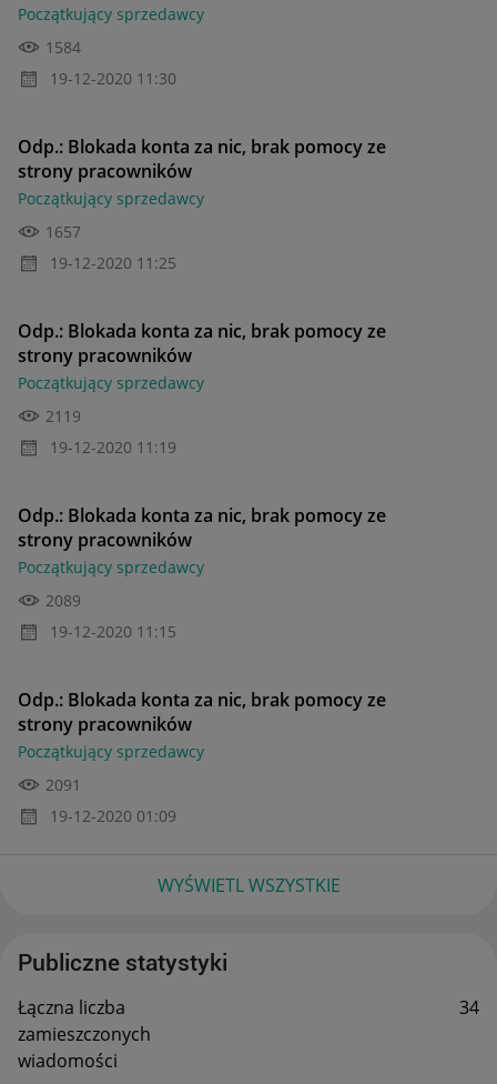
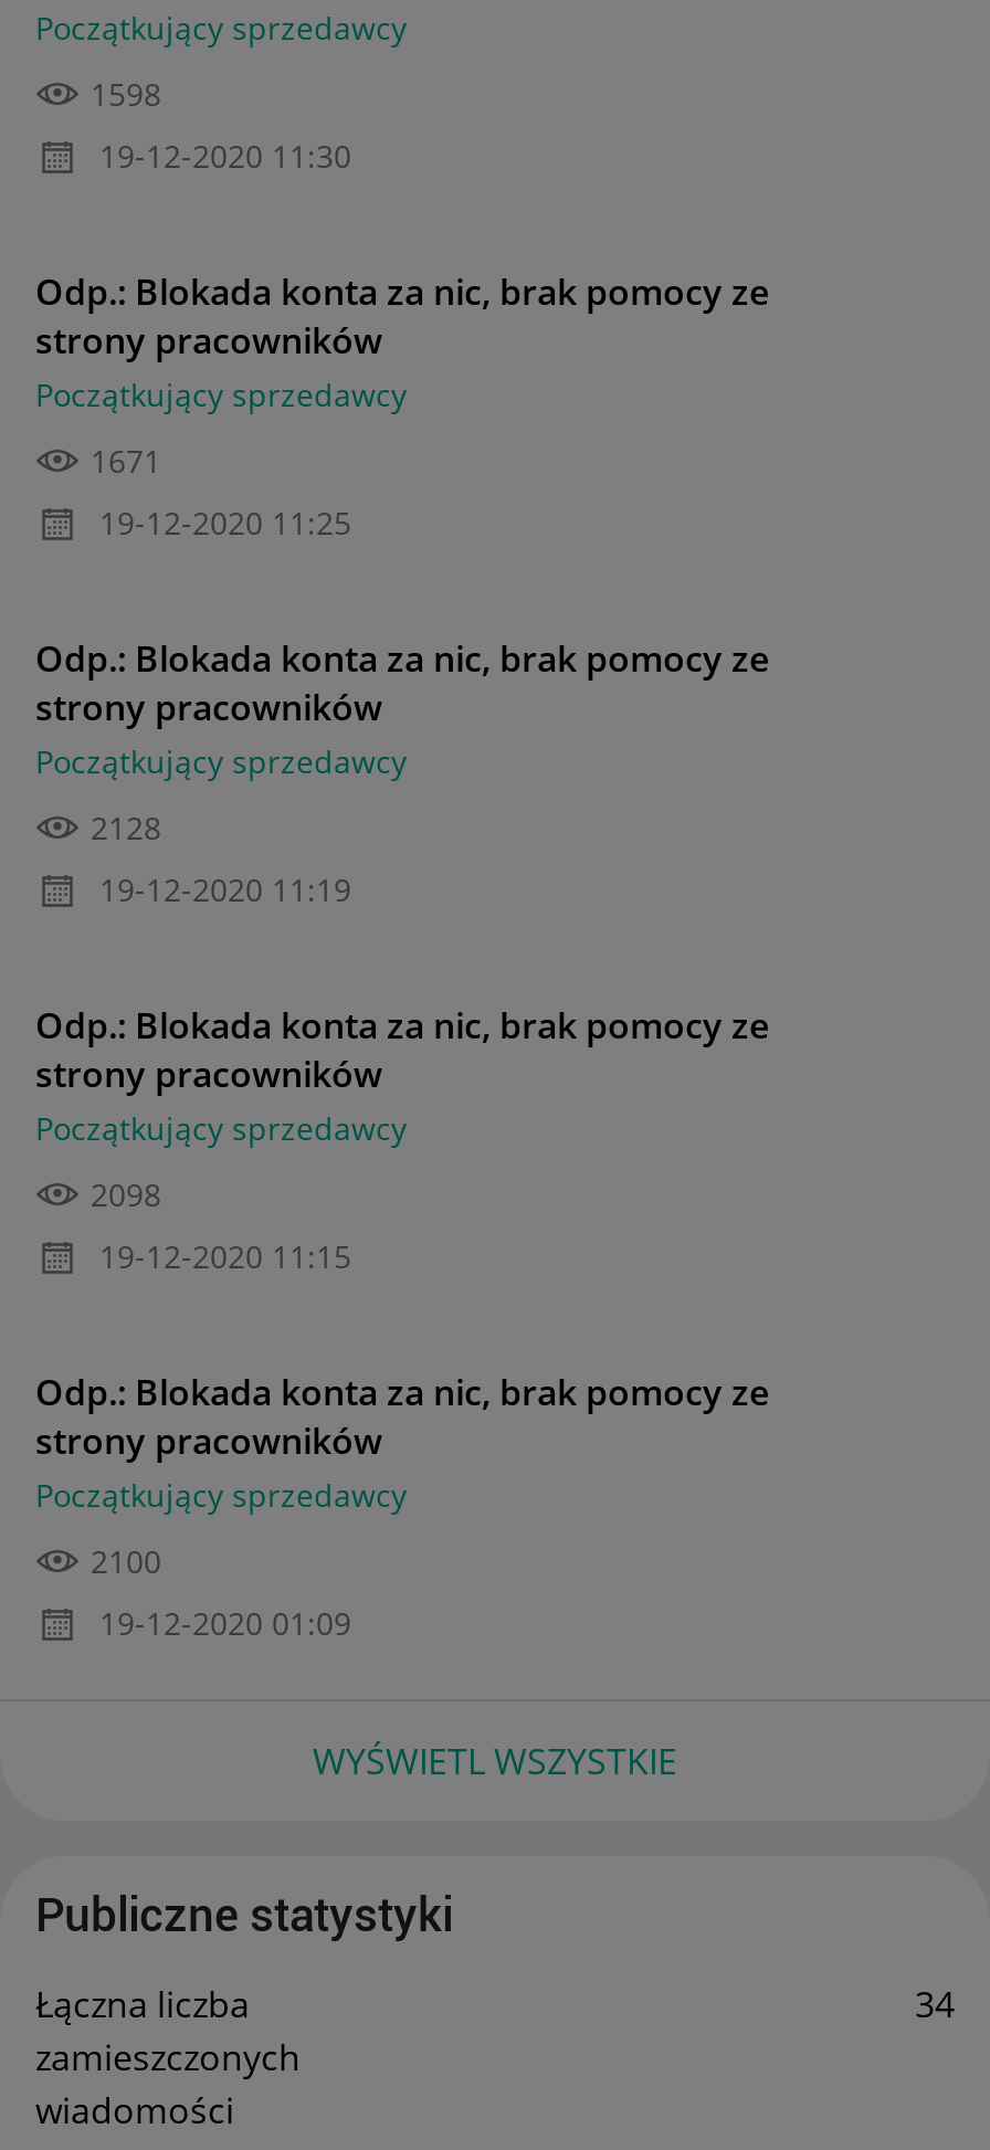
- 1584
+ 1598

- 1657
+ 1671

- 2119
+ 2128

- 2089
+ 2098

- 2091
+ 2100
